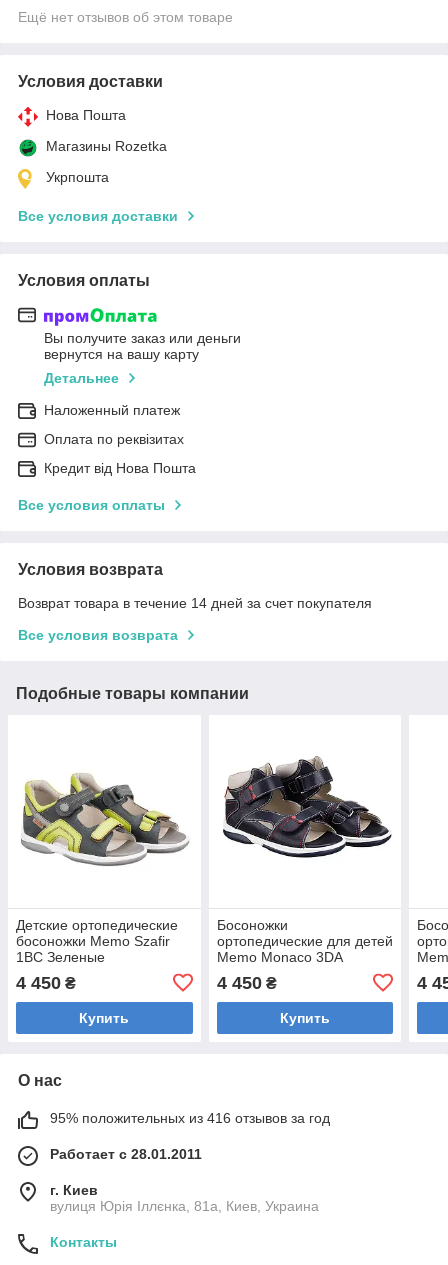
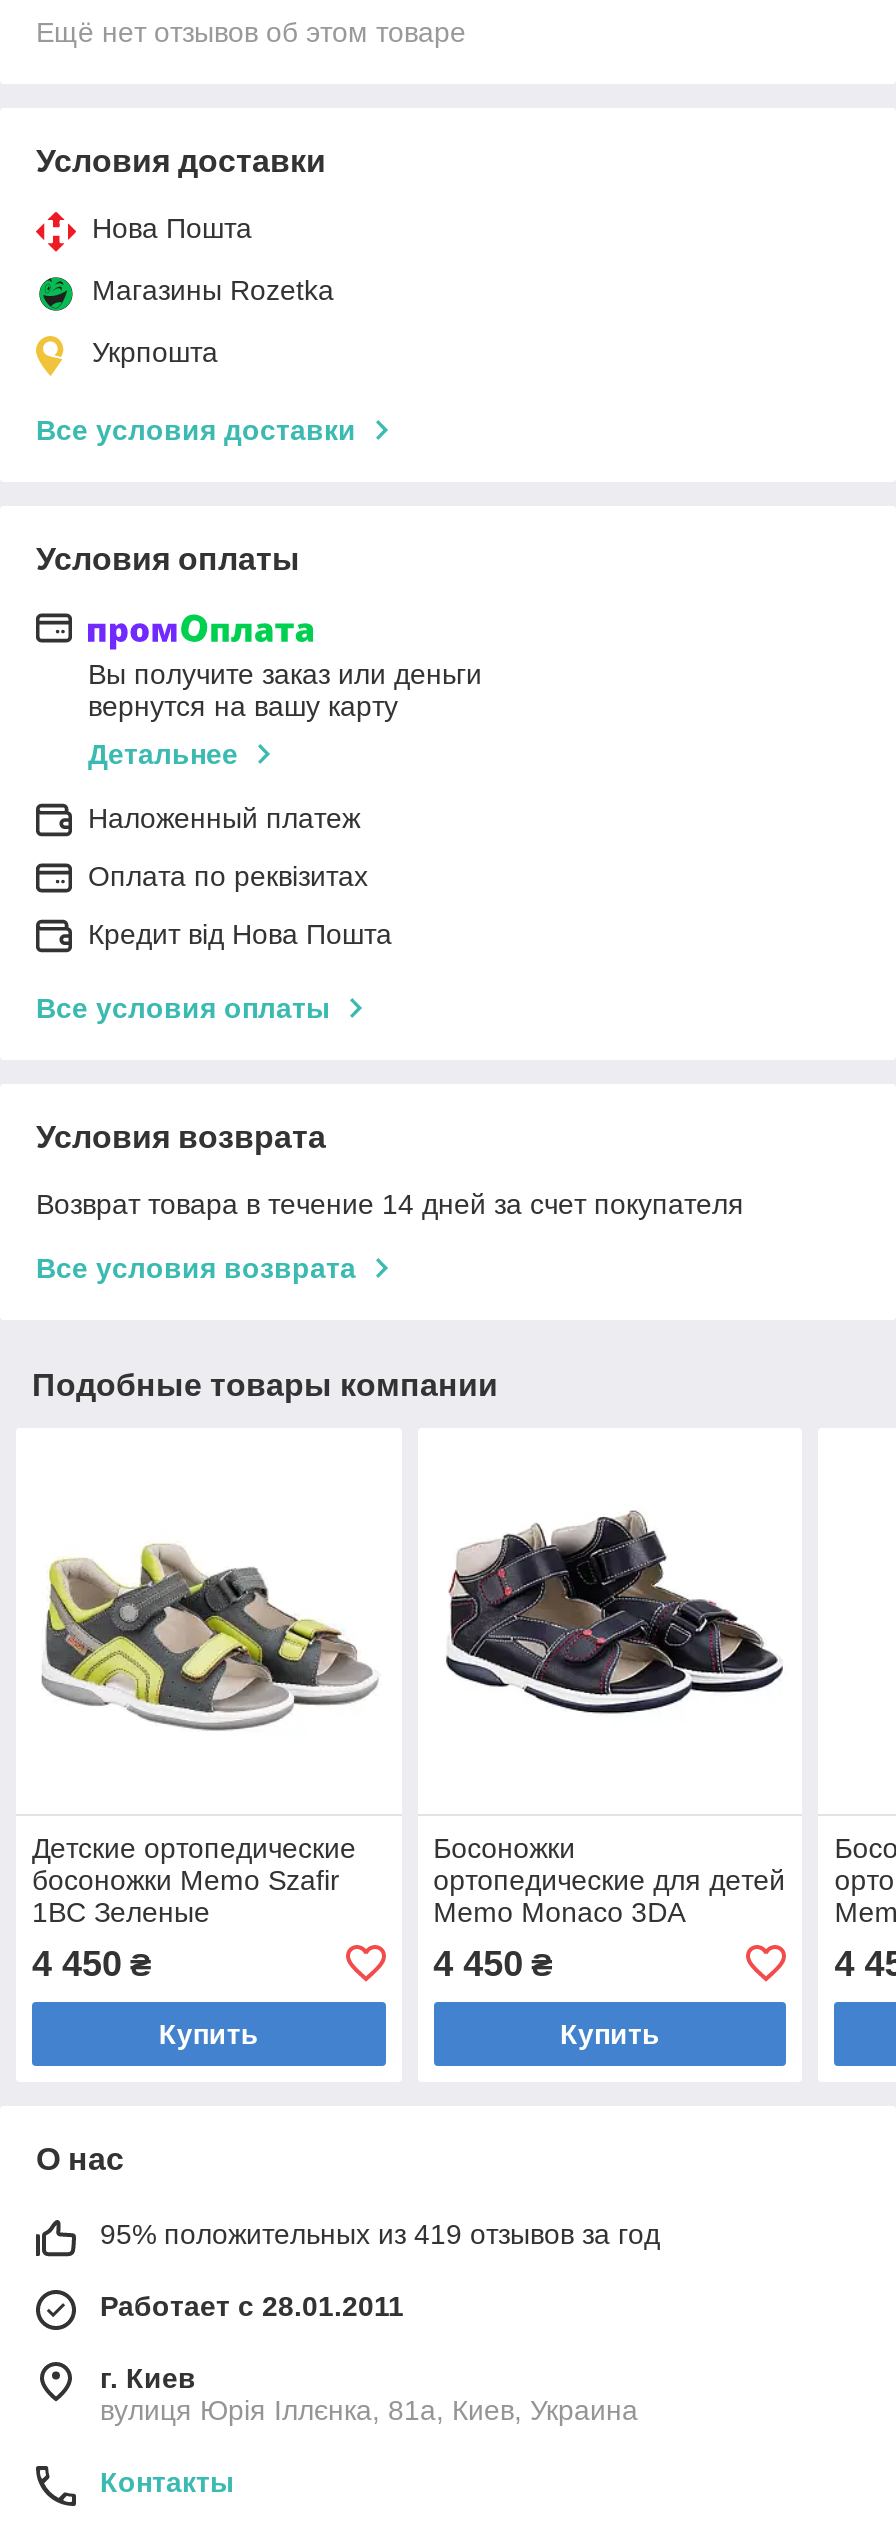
- 95% положительных из 416 отзывов за год
+ 95% положительных из 419 отзывов за год
